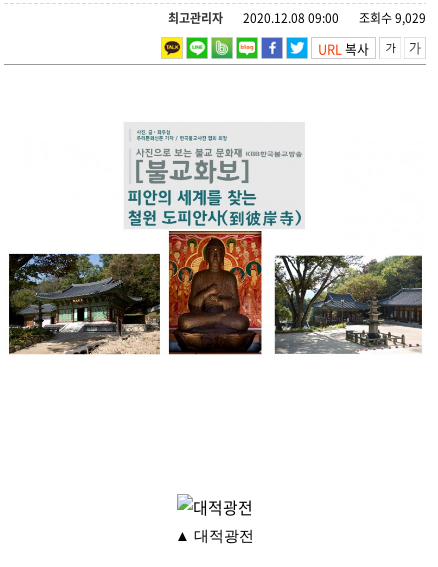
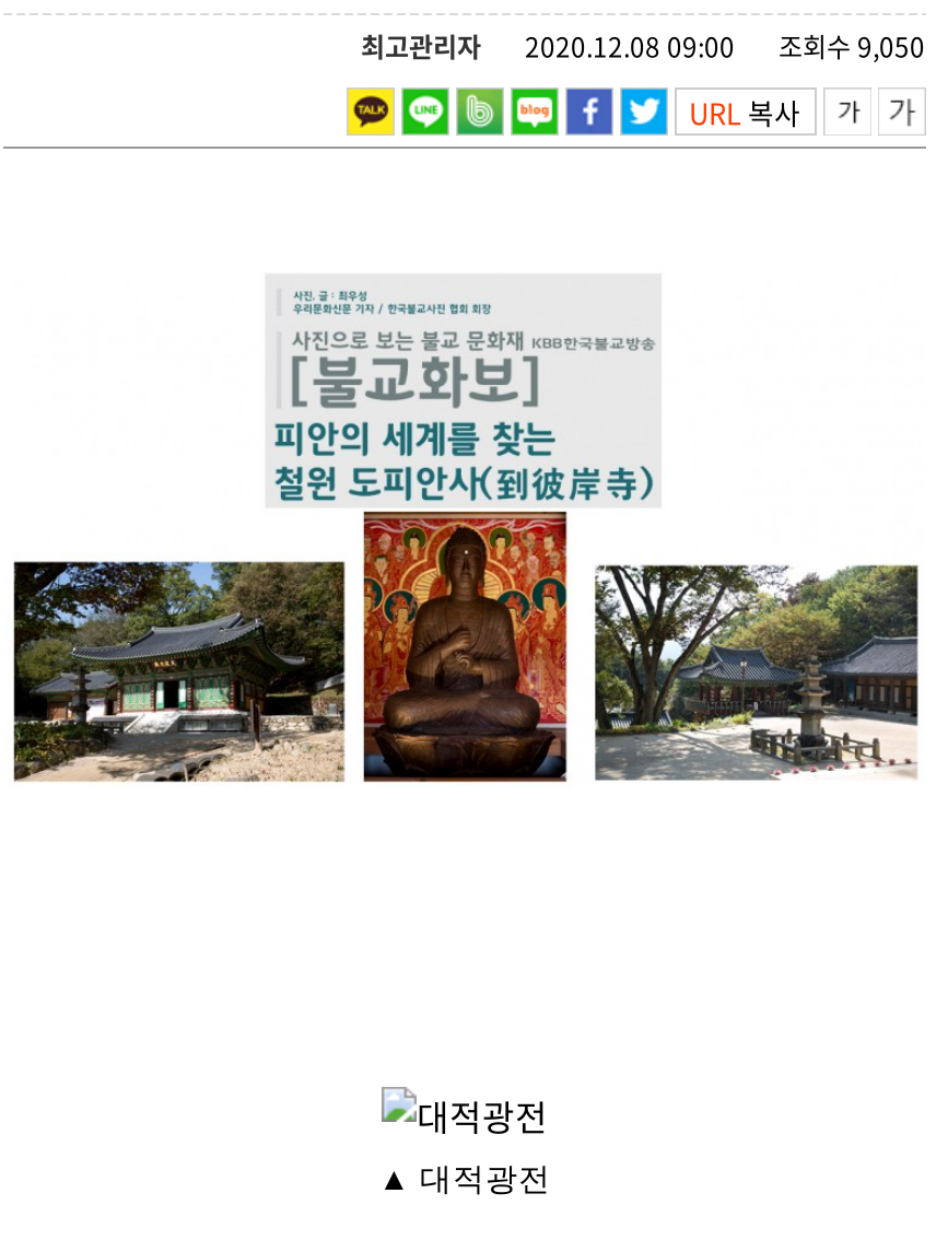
- 최고관리자 2020.12.08 09:00 조회수 9,029
+ 최고관리자 2020.12.08 09:00 조회수 9,050
